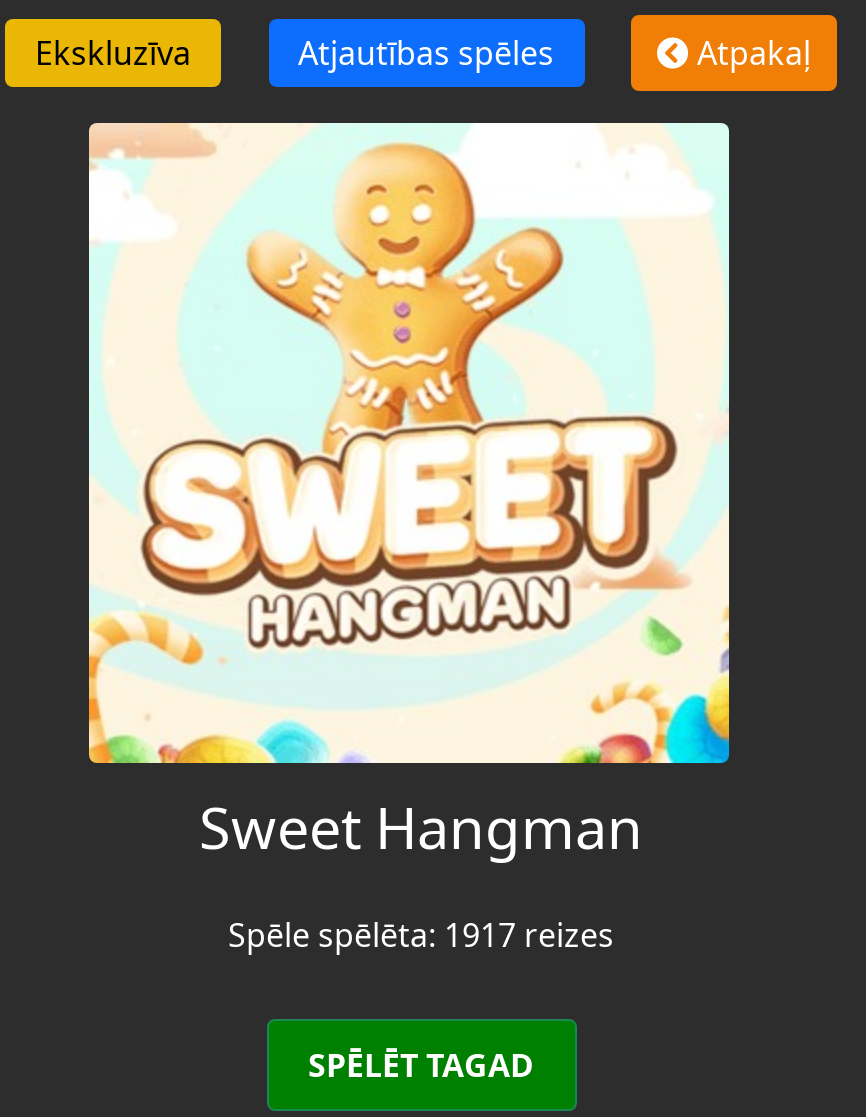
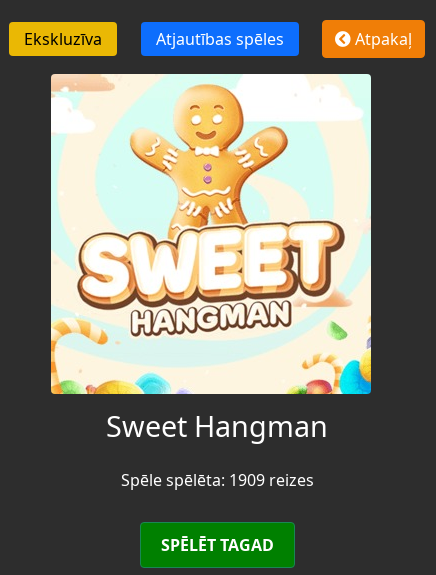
- Spēle spēlēta: 1917 reizes
+ Spēle spēlēta: 1909 reizes
